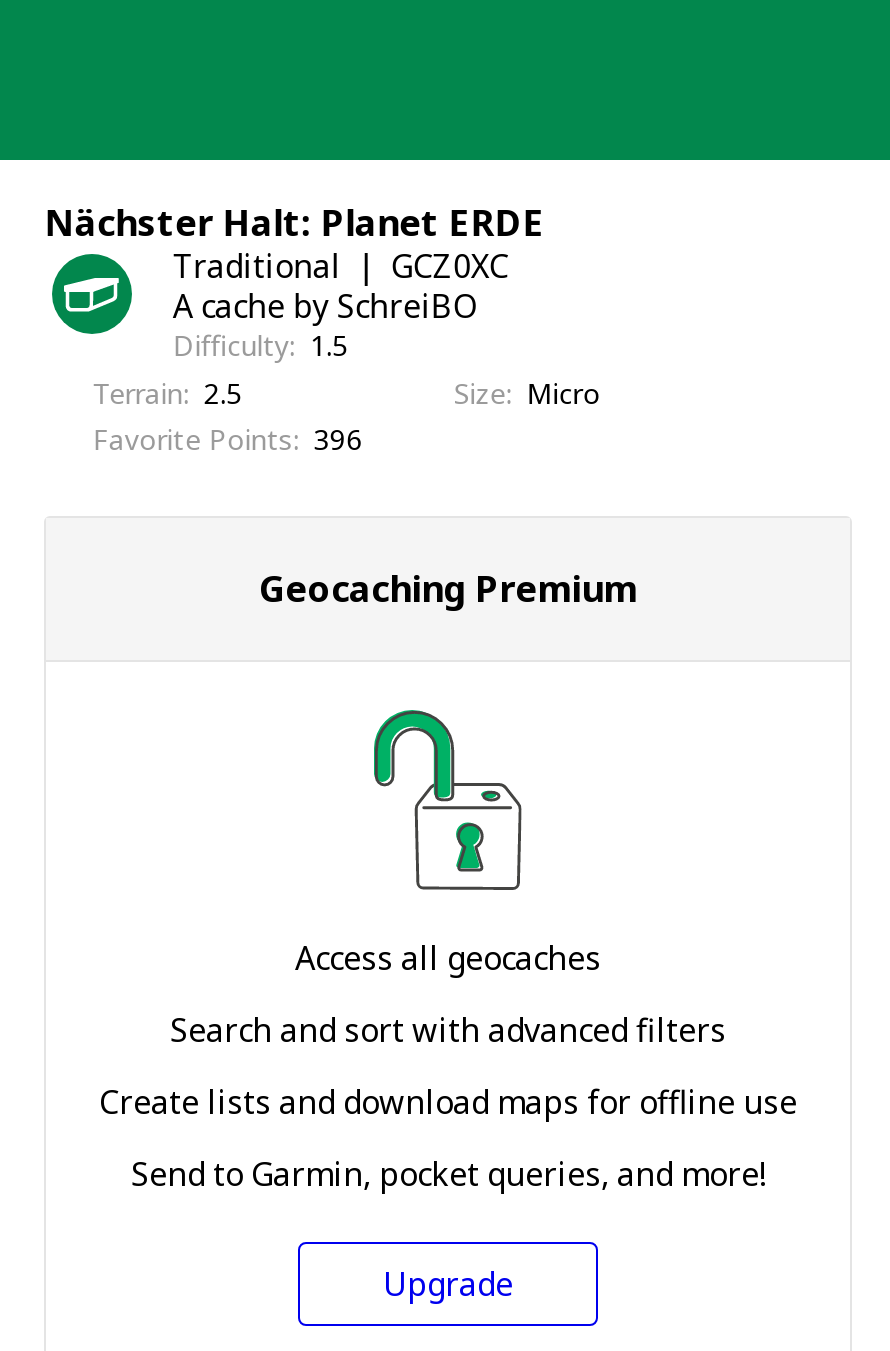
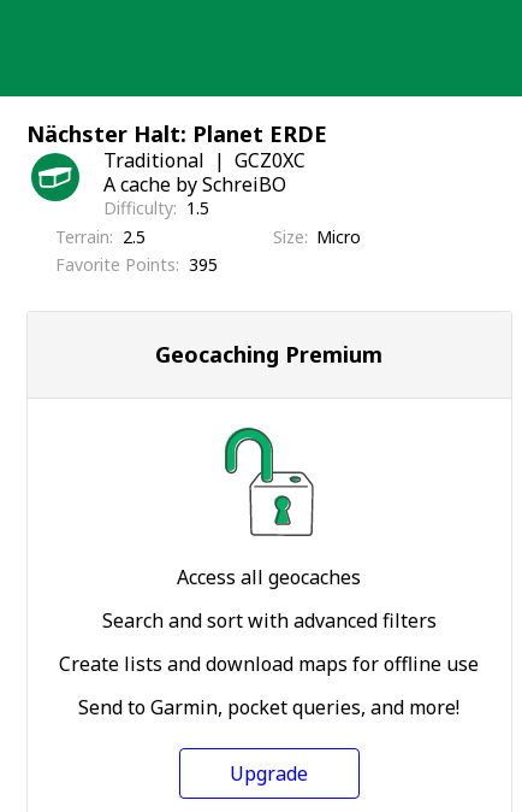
- Favorite Points 396
+ Favorite Points 395
